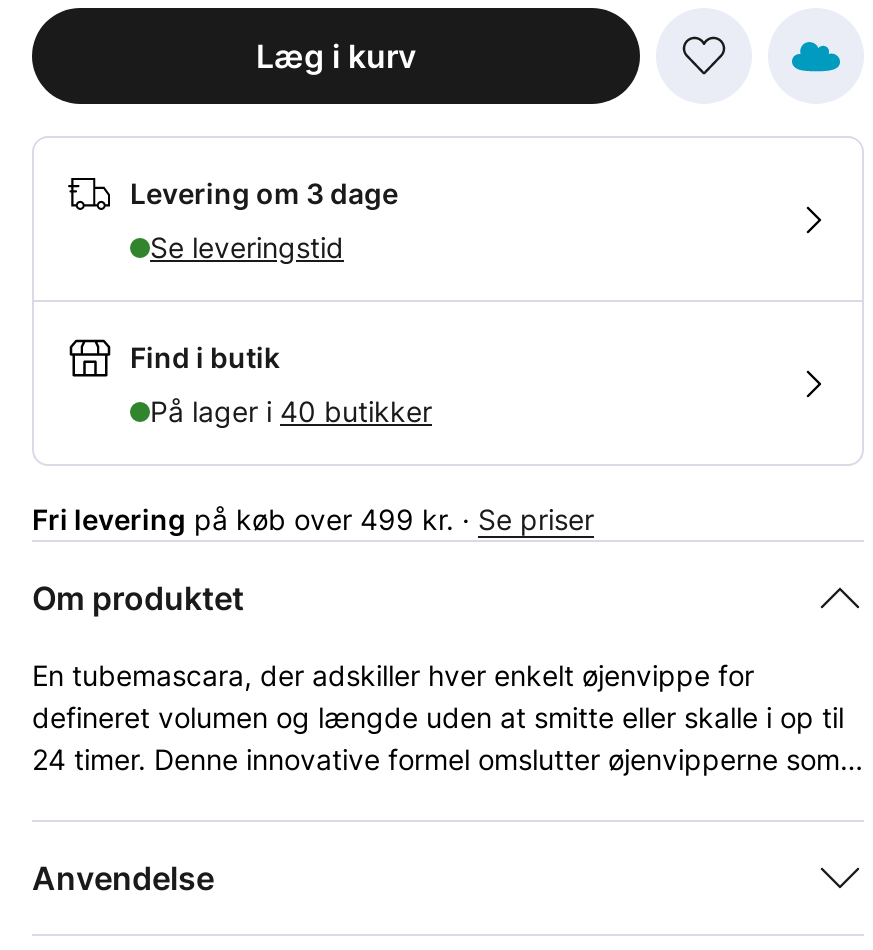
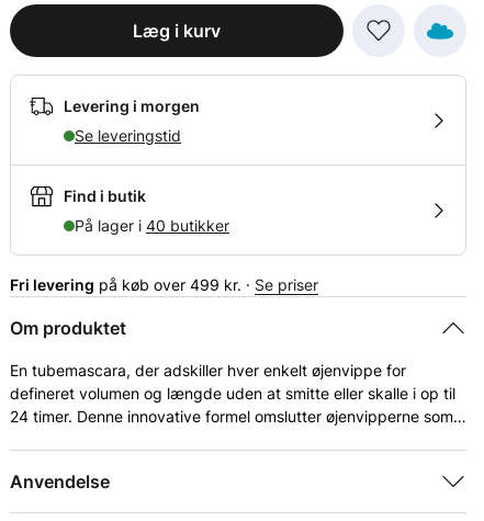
- Levering om 3 dage
+ Levering i morgen
